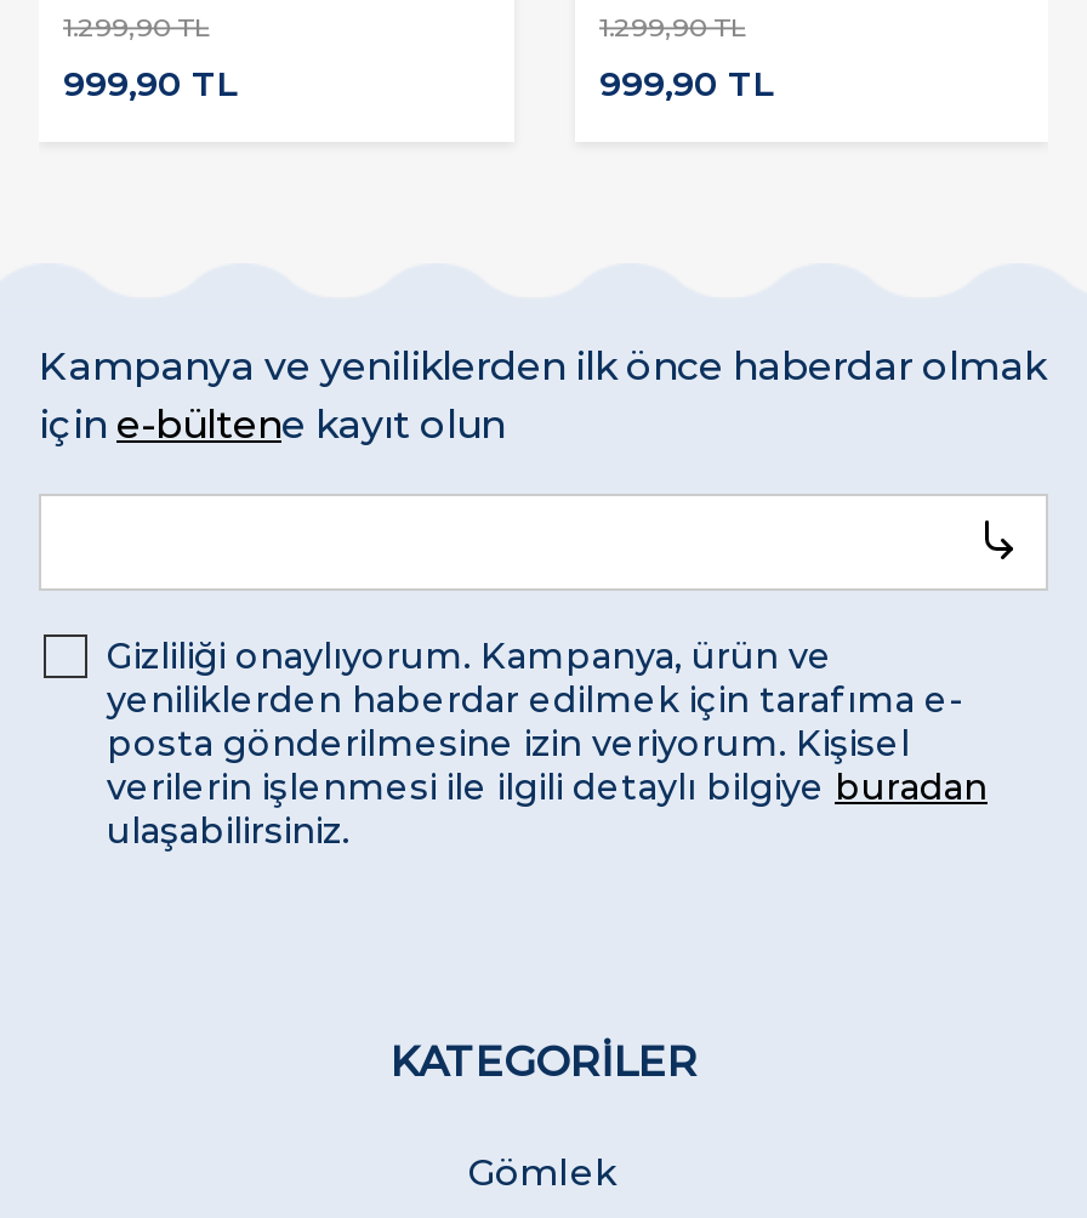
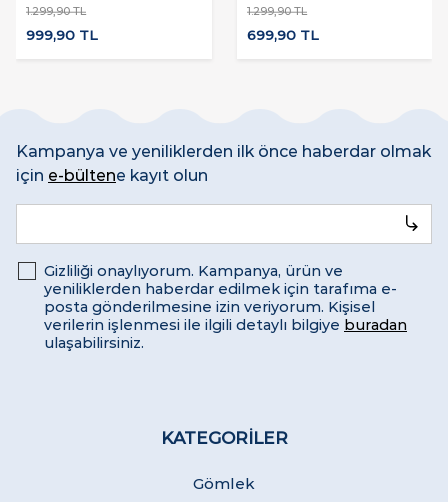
- 999,90 TL
+ 699,90 TL
